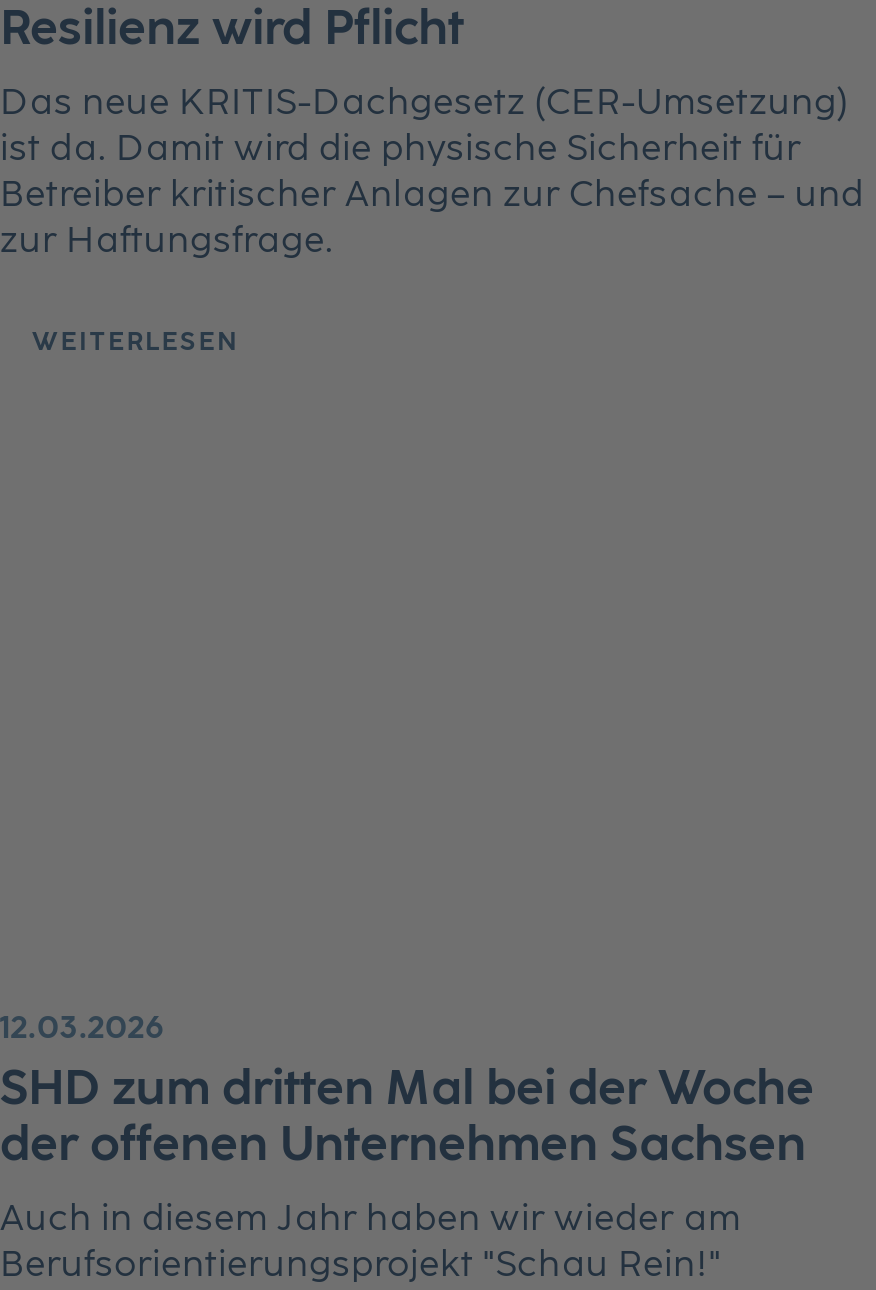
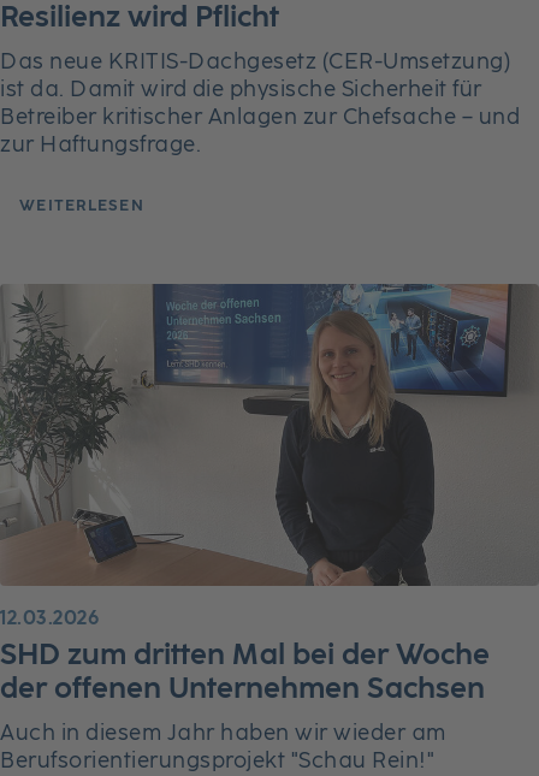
+ [image]
